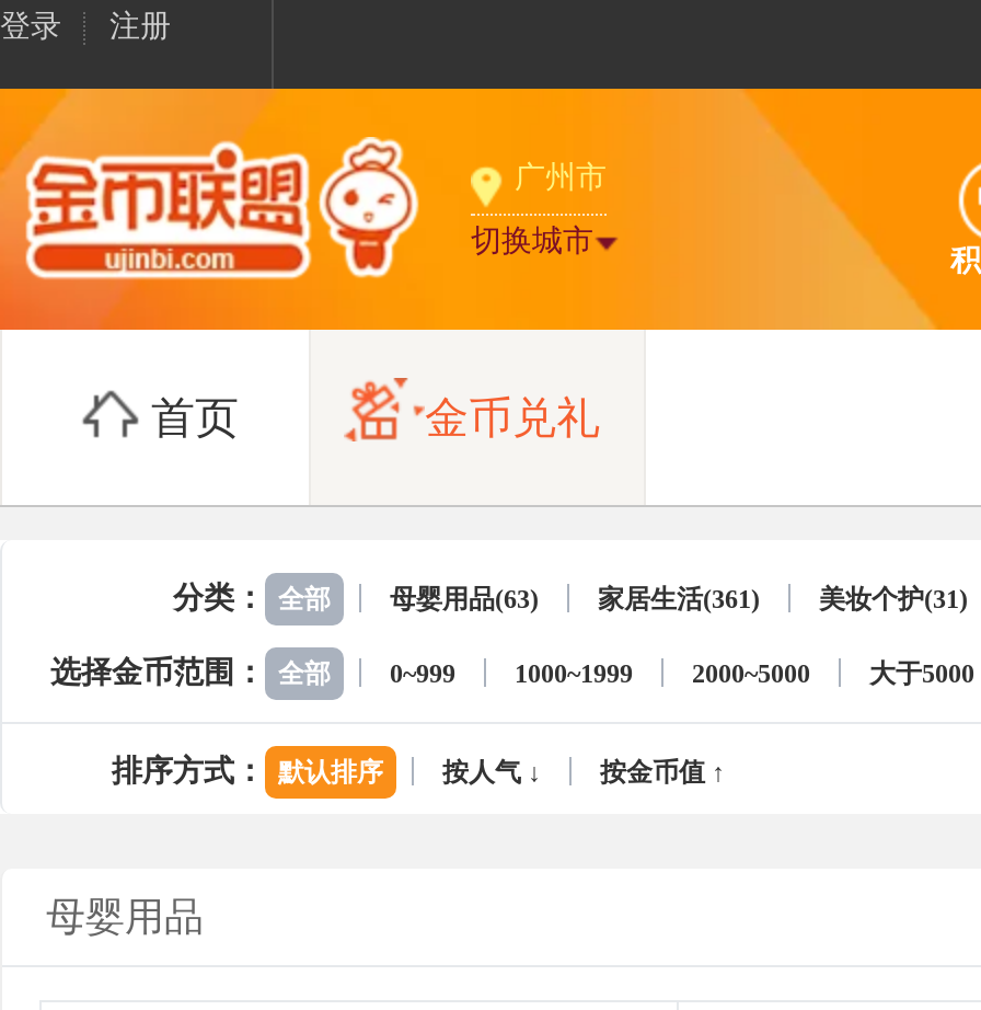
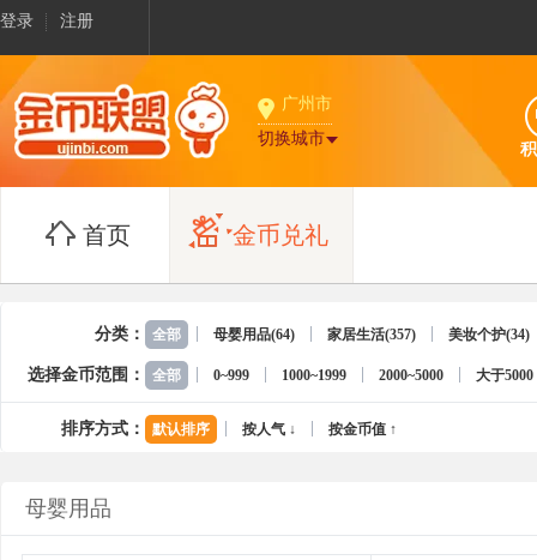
- 母婴用品(63)
+ 母婴用品(64)

- 家居生活(361)
+ 家居生活(357)

- 美妆个护(31)
+ 美妆个护(34)
